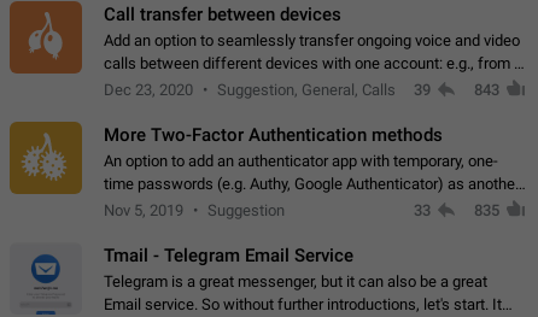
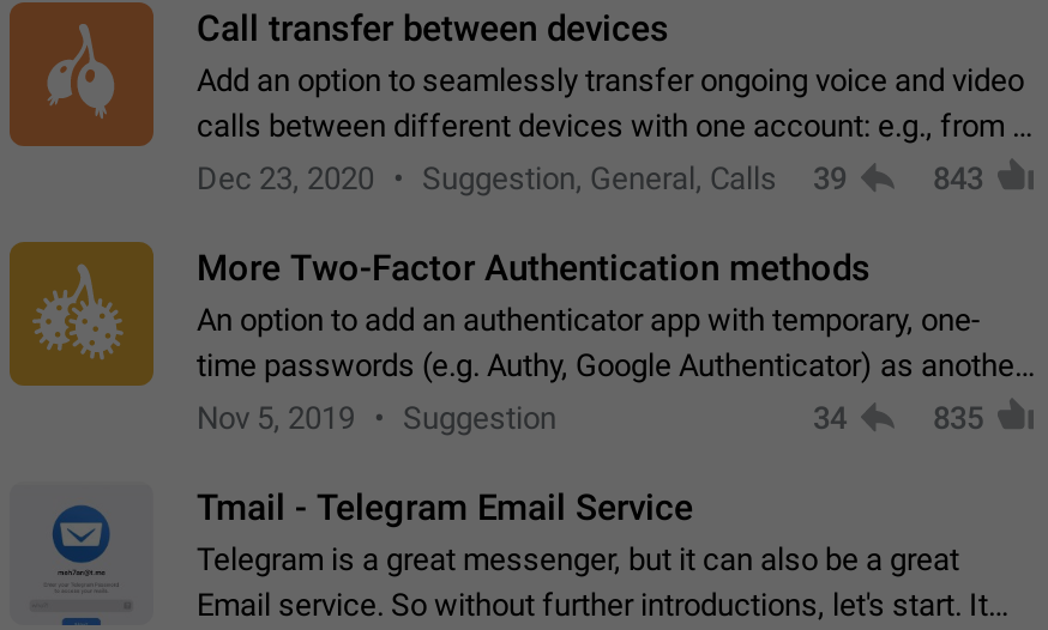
- 33
+ 34
